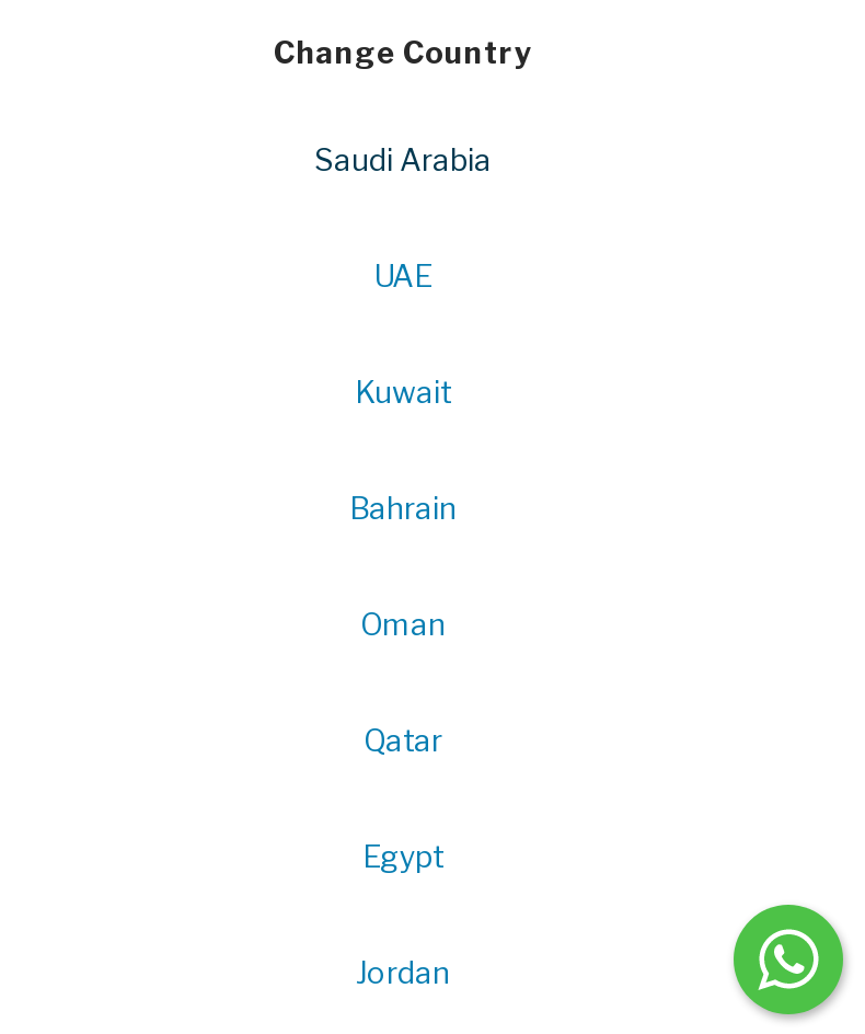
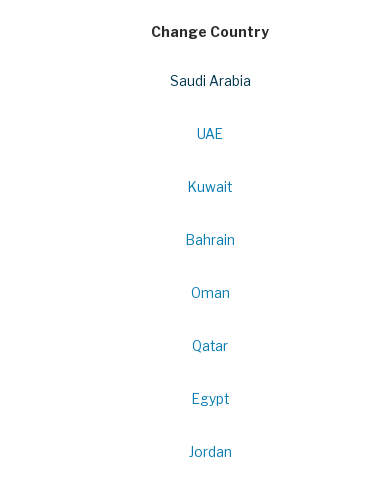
- [image]
